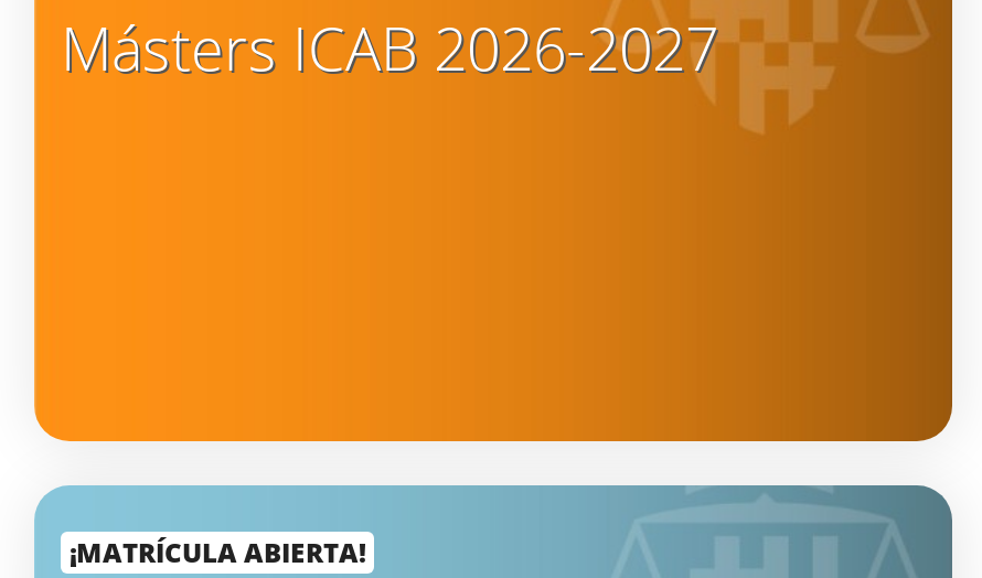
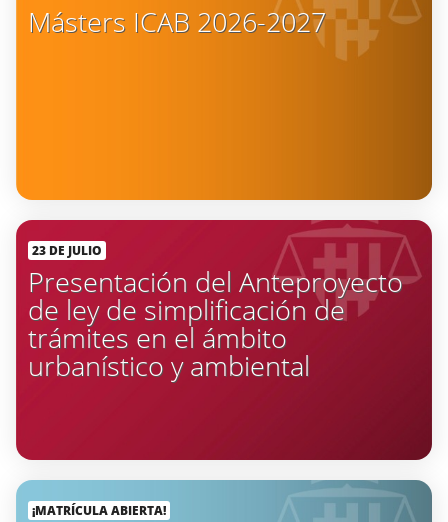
+ [image]
+ 23 DE JULIO
+ Presentación del Anteproyecto
+ de ley de simplificación de
+ trámites en el ámbito
+ urbanístico y ambiental
